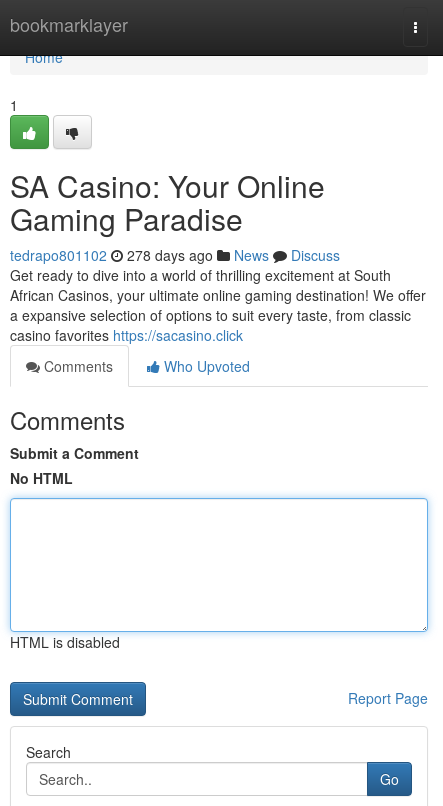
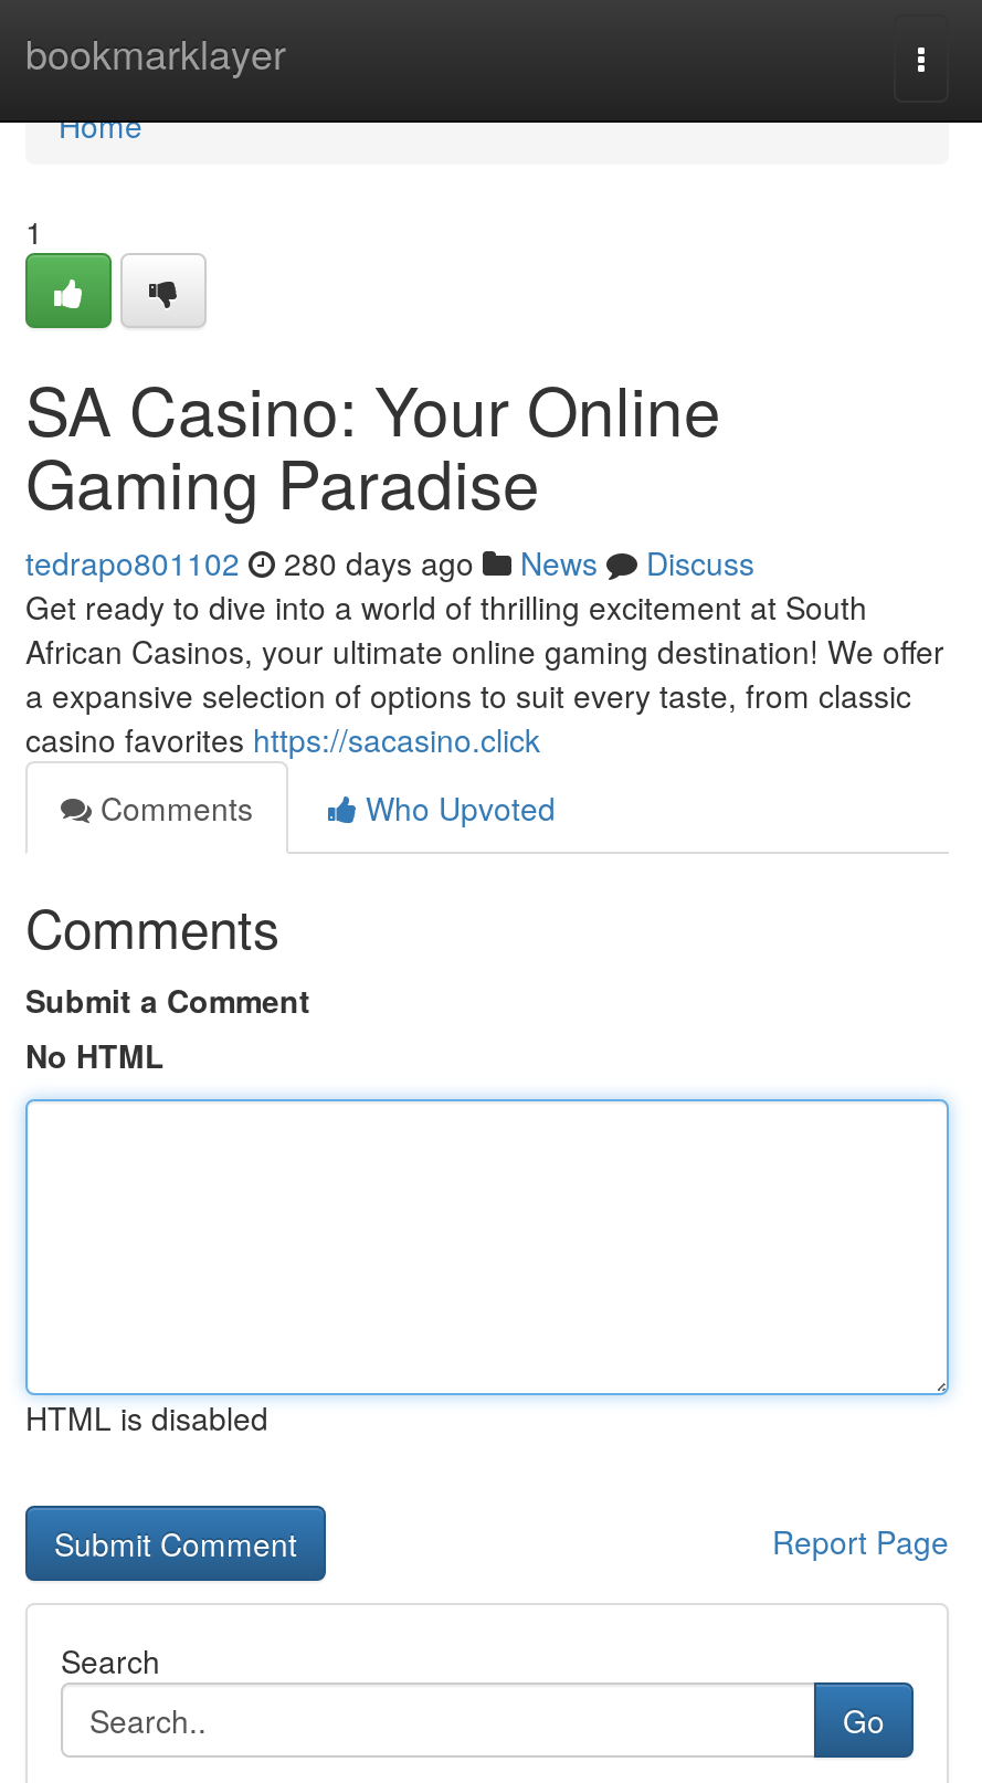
- tedrapo801102 278 days ago News Discuss
+ tedrapo801102 280 days ago News Discuss
